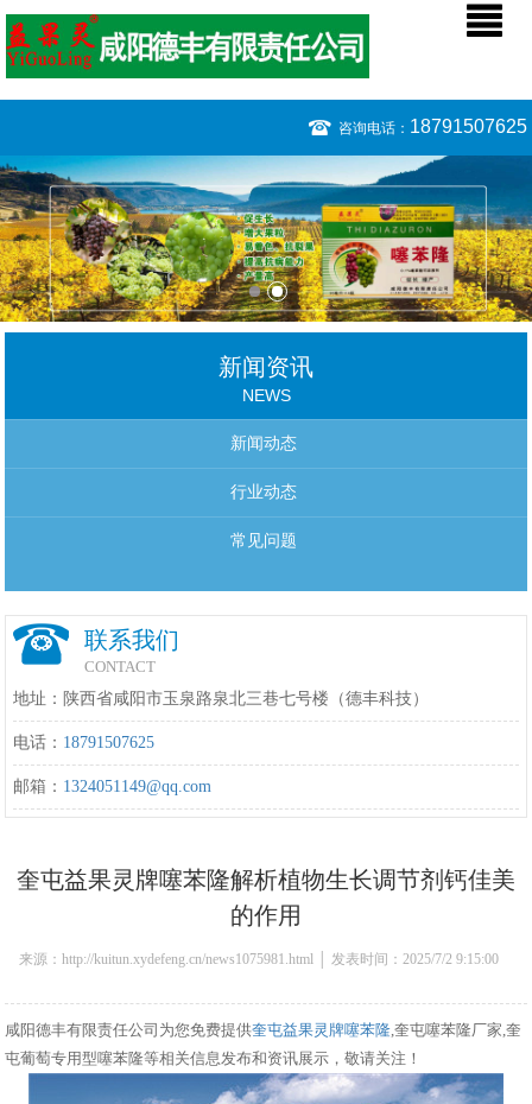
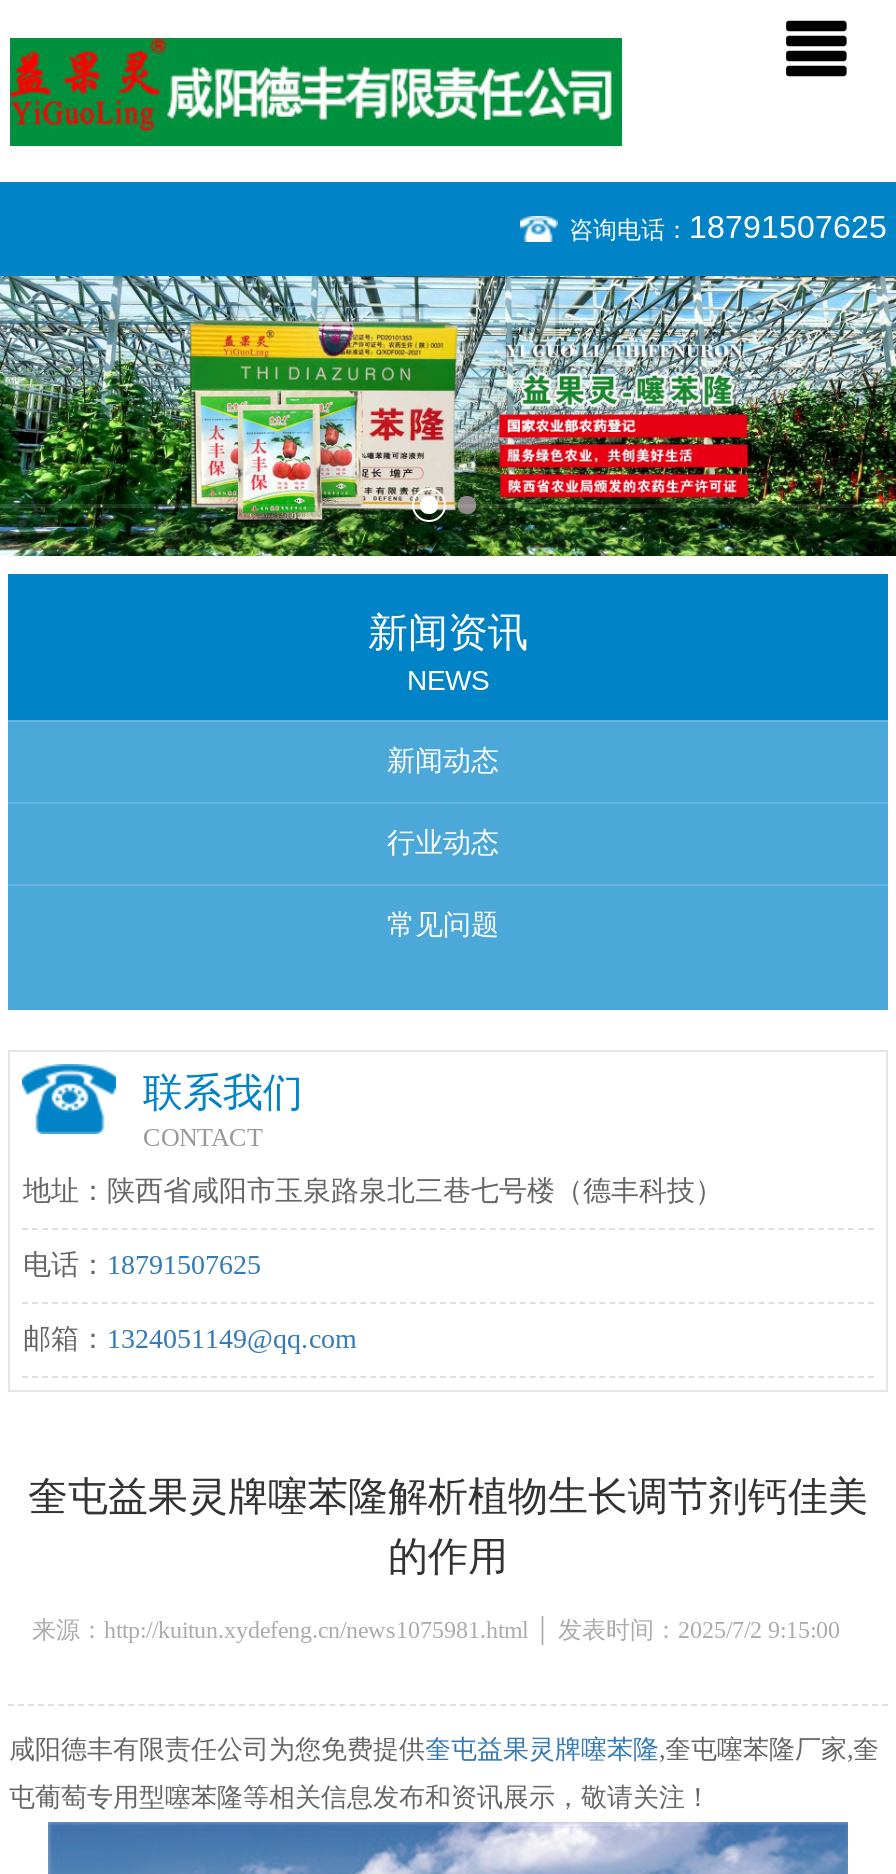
- [image]
+ [image]
